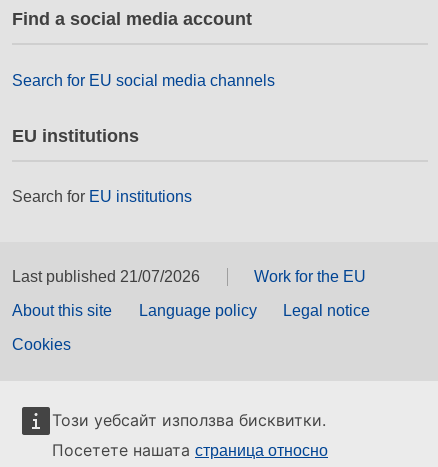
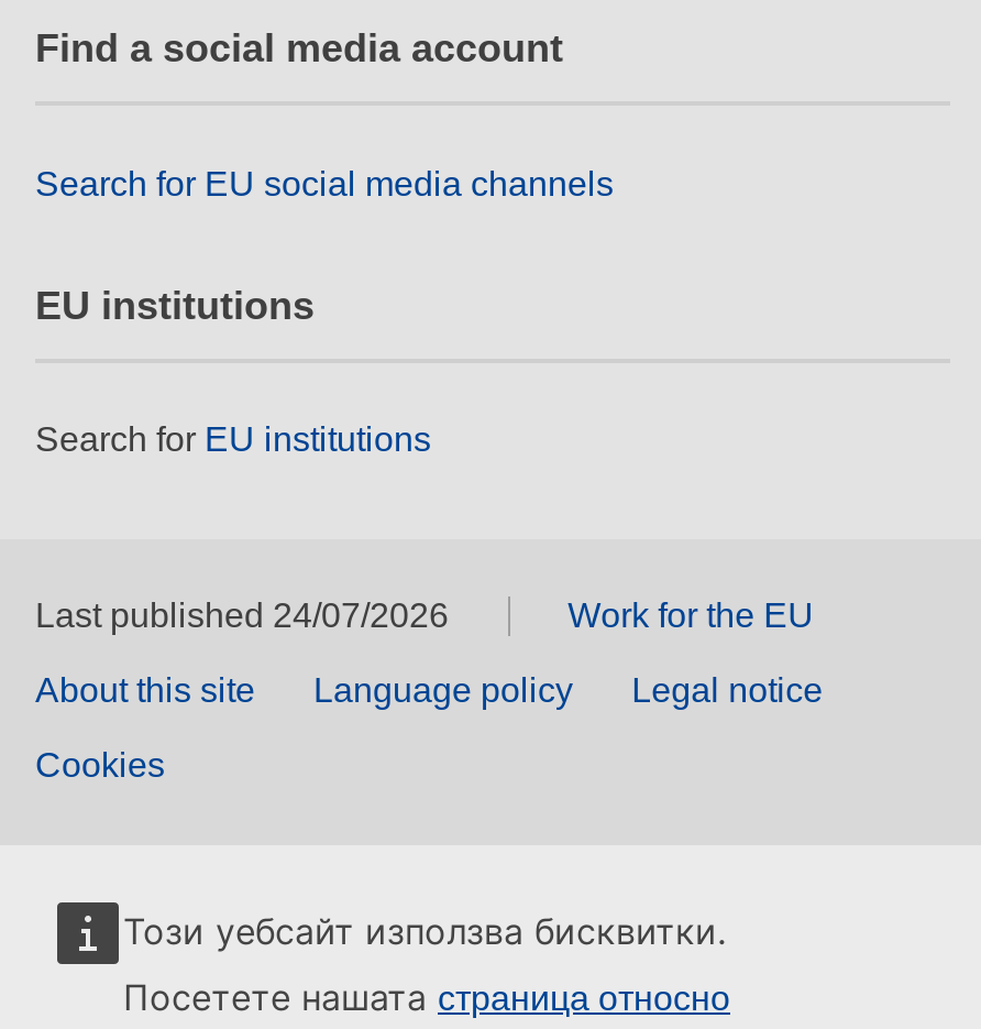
- Last published 21/07/2026
+ Last published 24/07/2026
